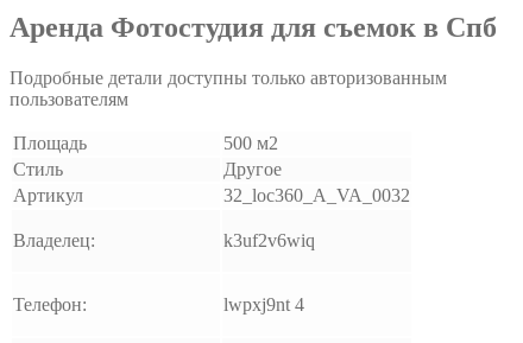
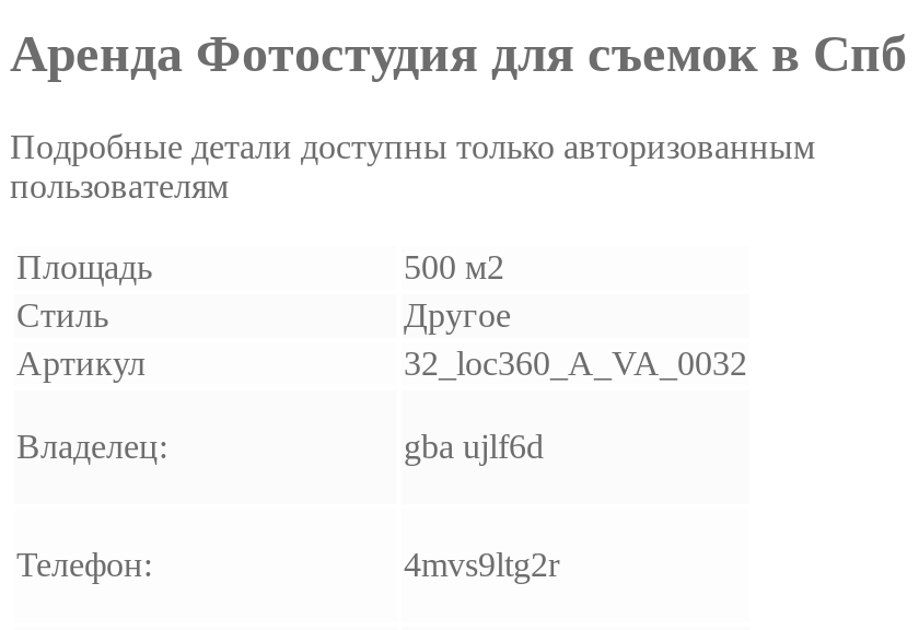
- k3uf2v6wiq
+ gba ujlf6d

- lwpxj9nt 4
+ 4mvs9ltg2r
